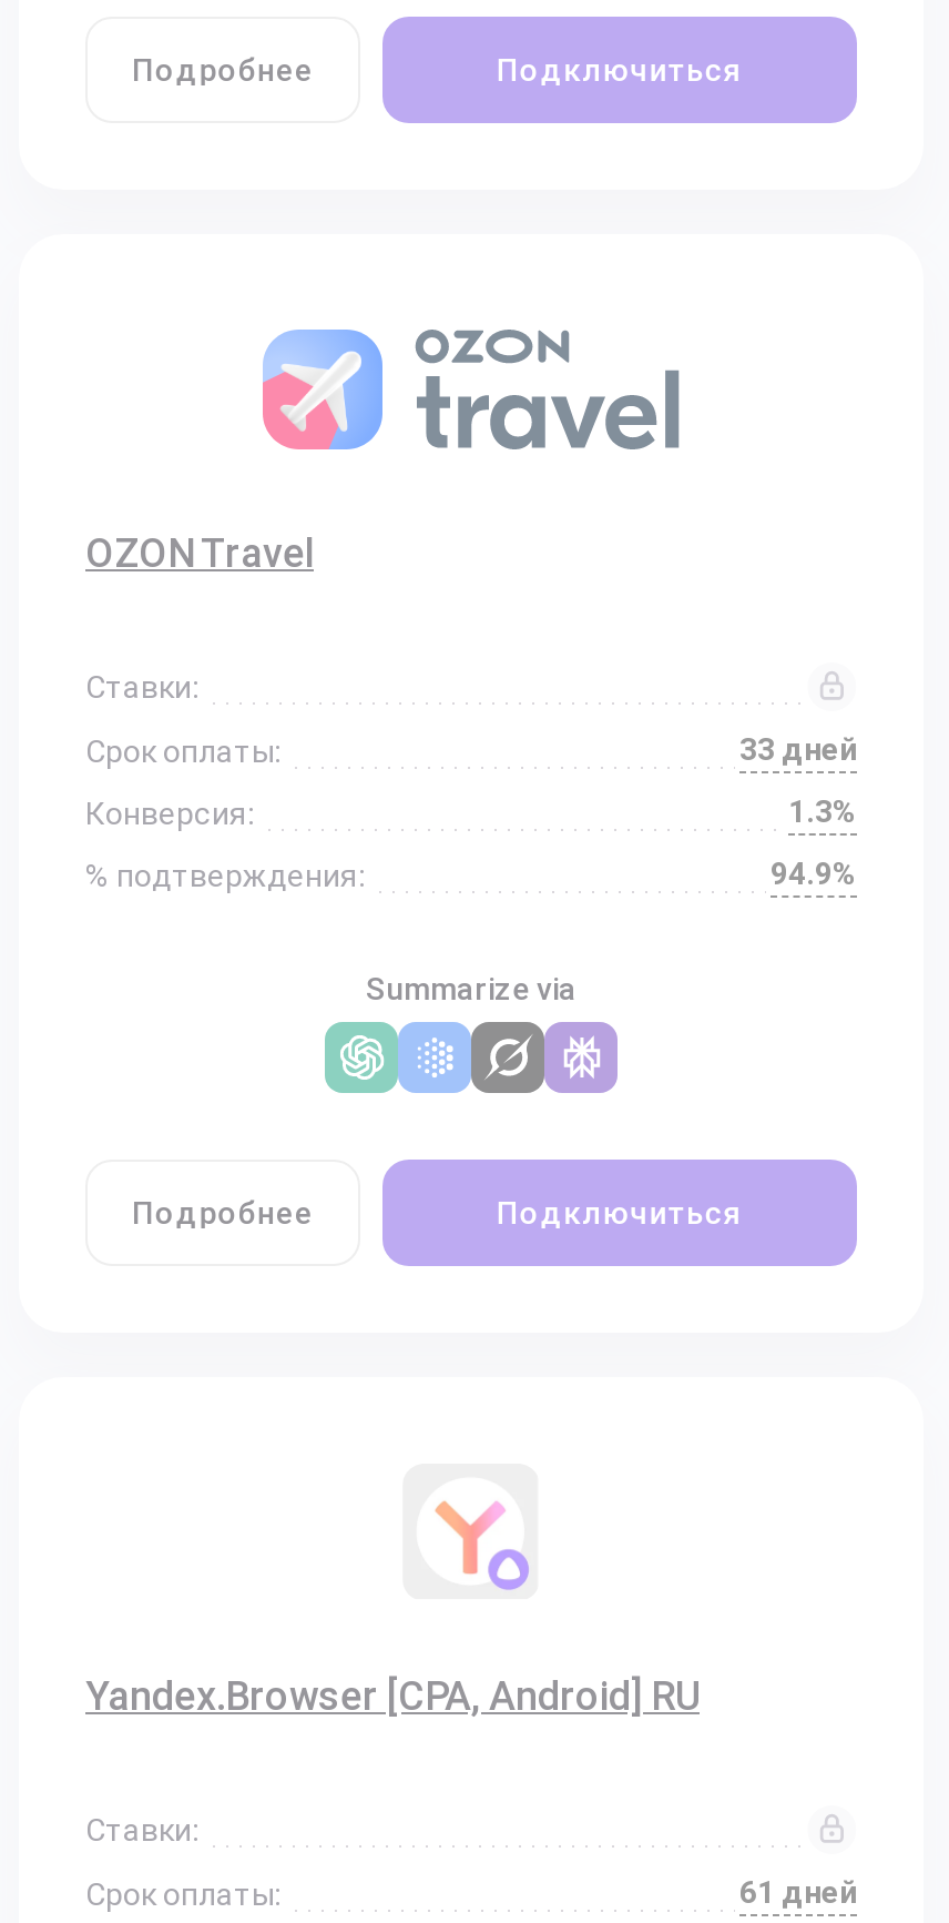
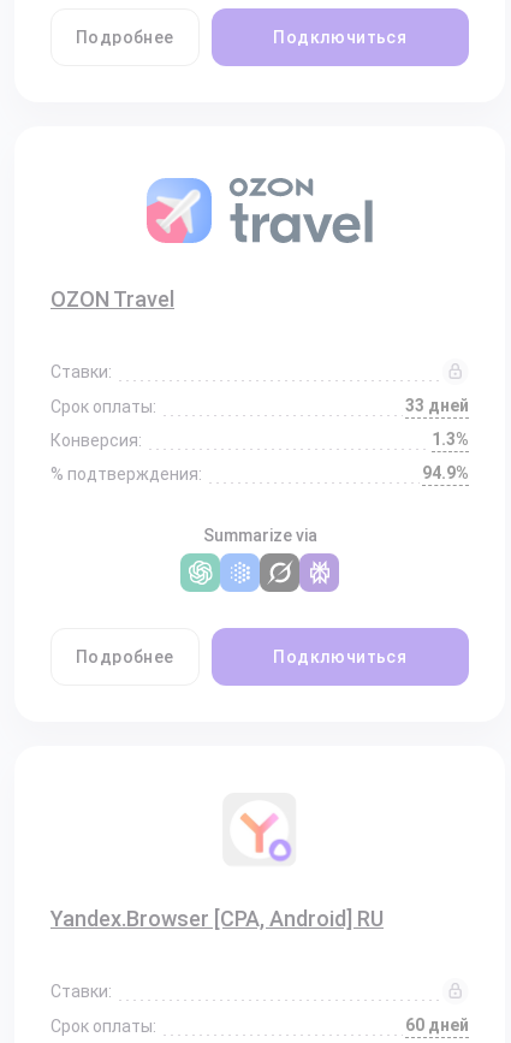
- 61 дней
+ 60 дней
